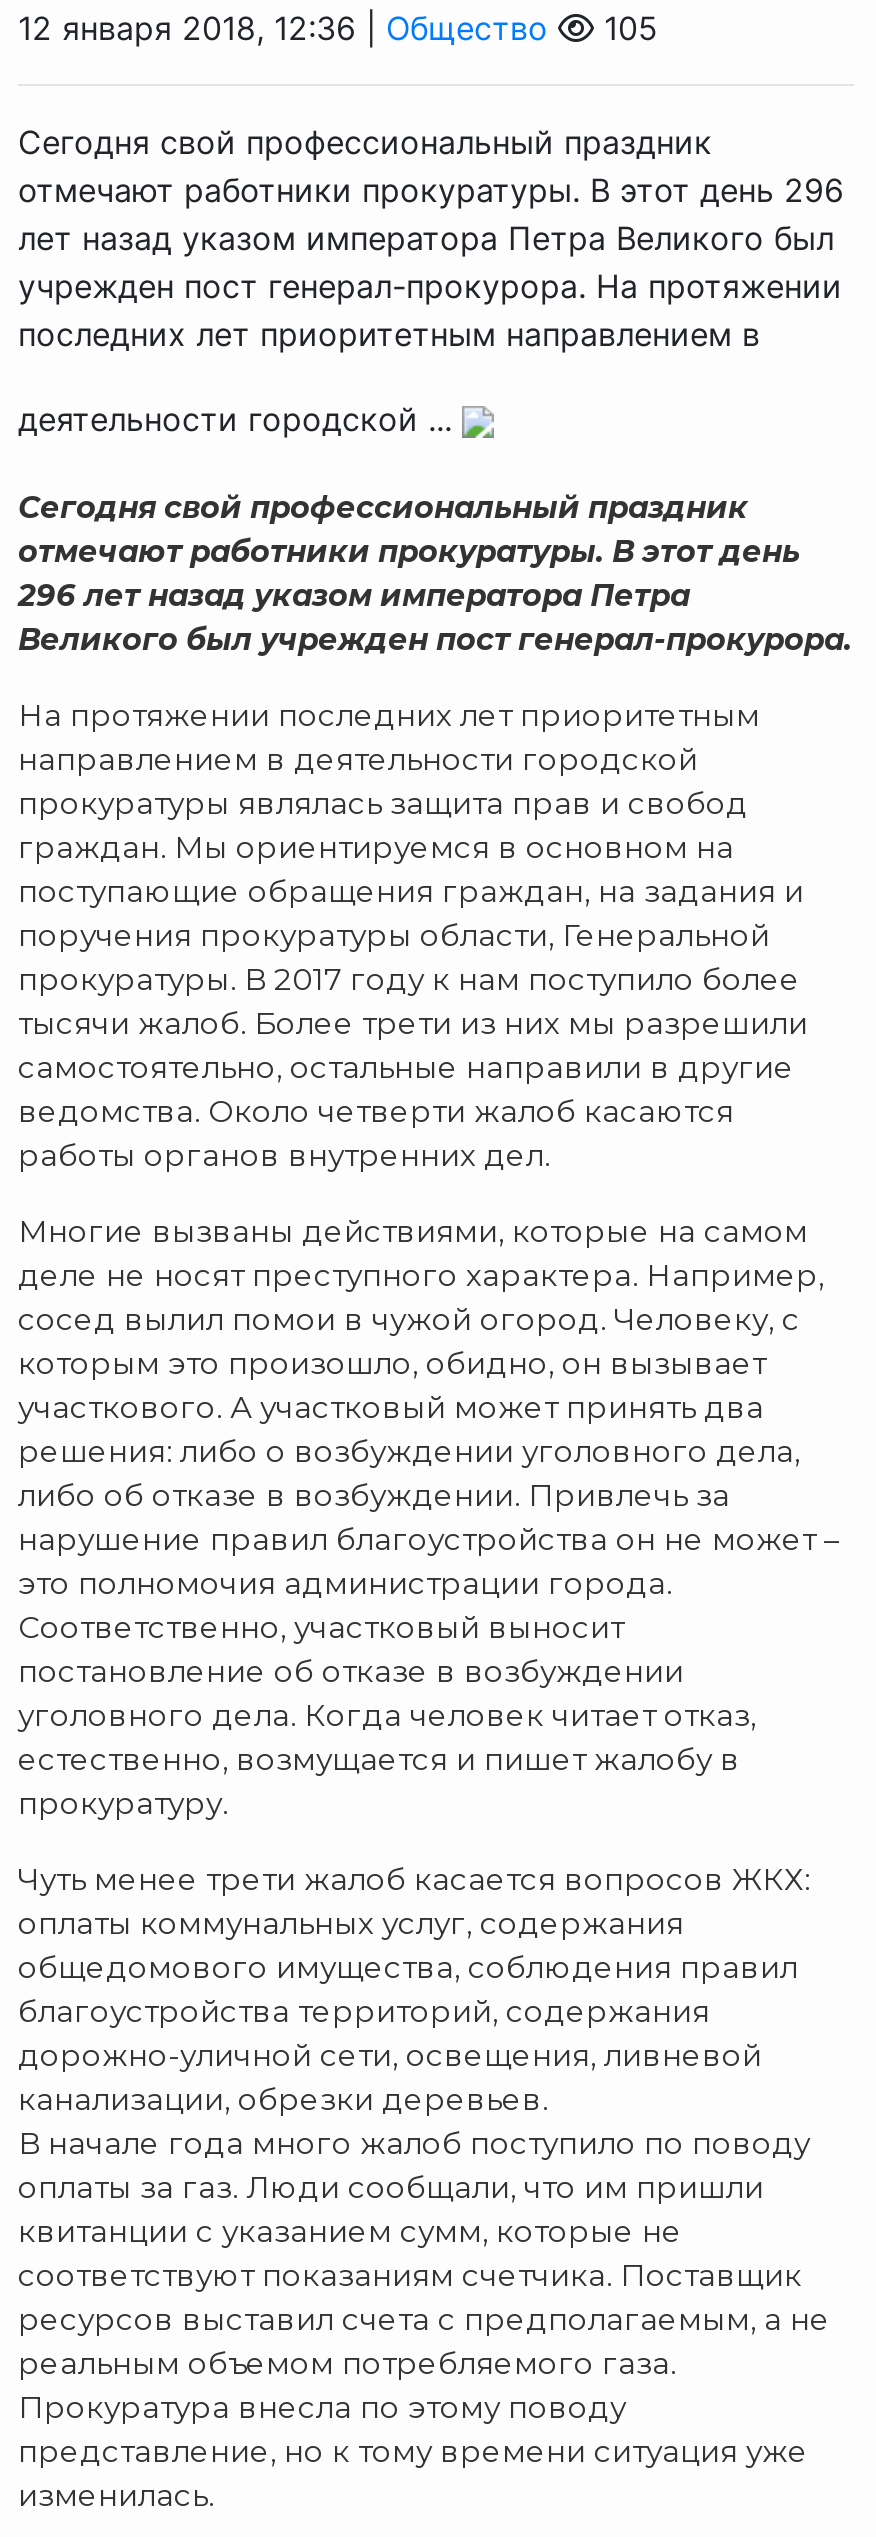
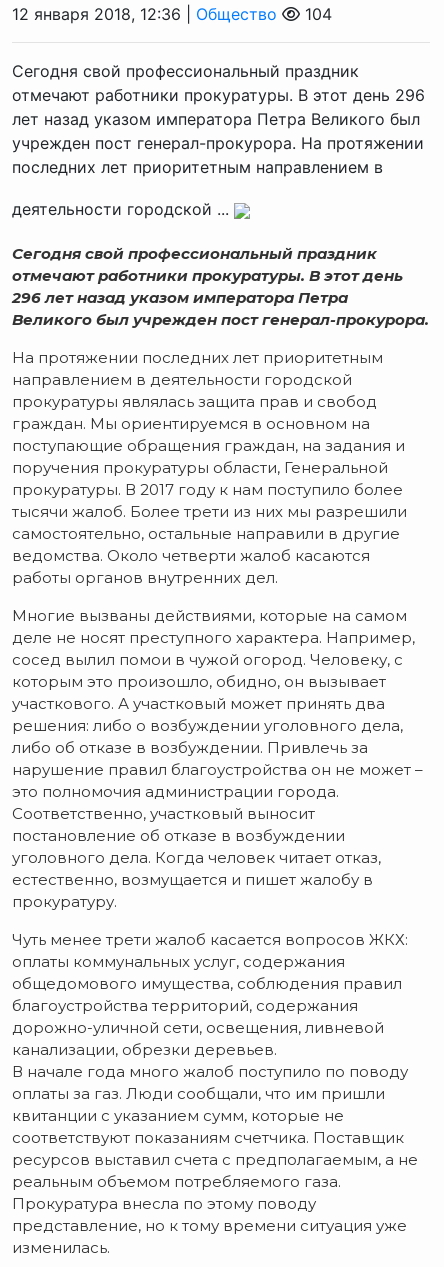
- 105
+ 104
